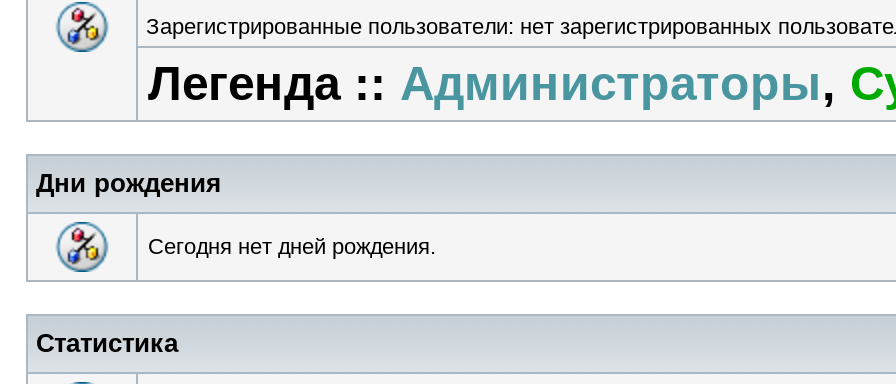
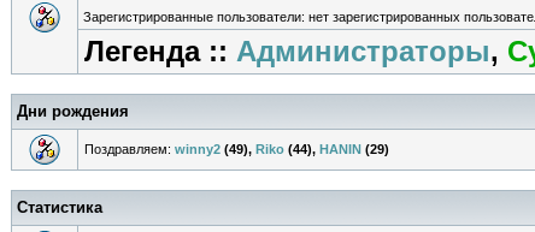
- Сегодня нет дней рождения.
+ Поздравляем: winny2 (49), Riko (44), HANIN (29)
